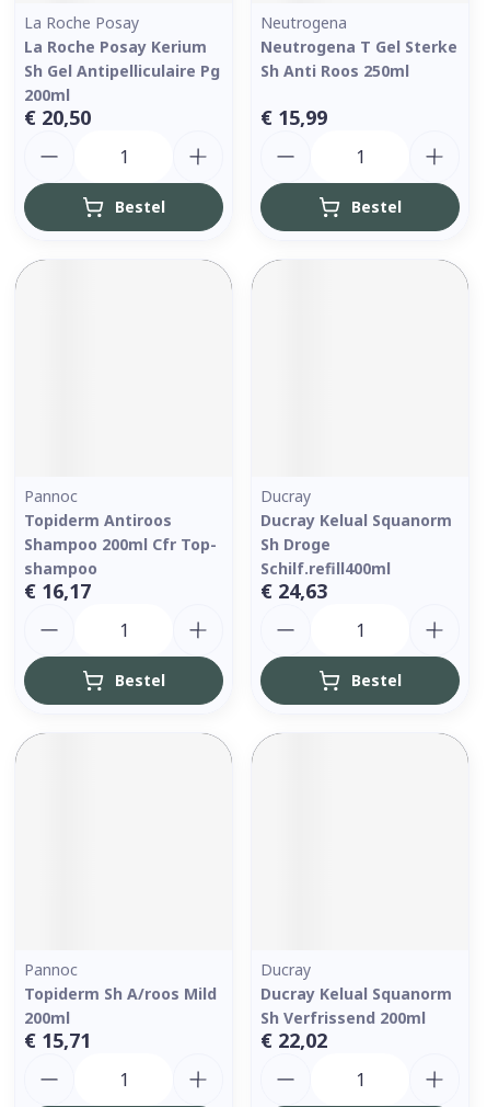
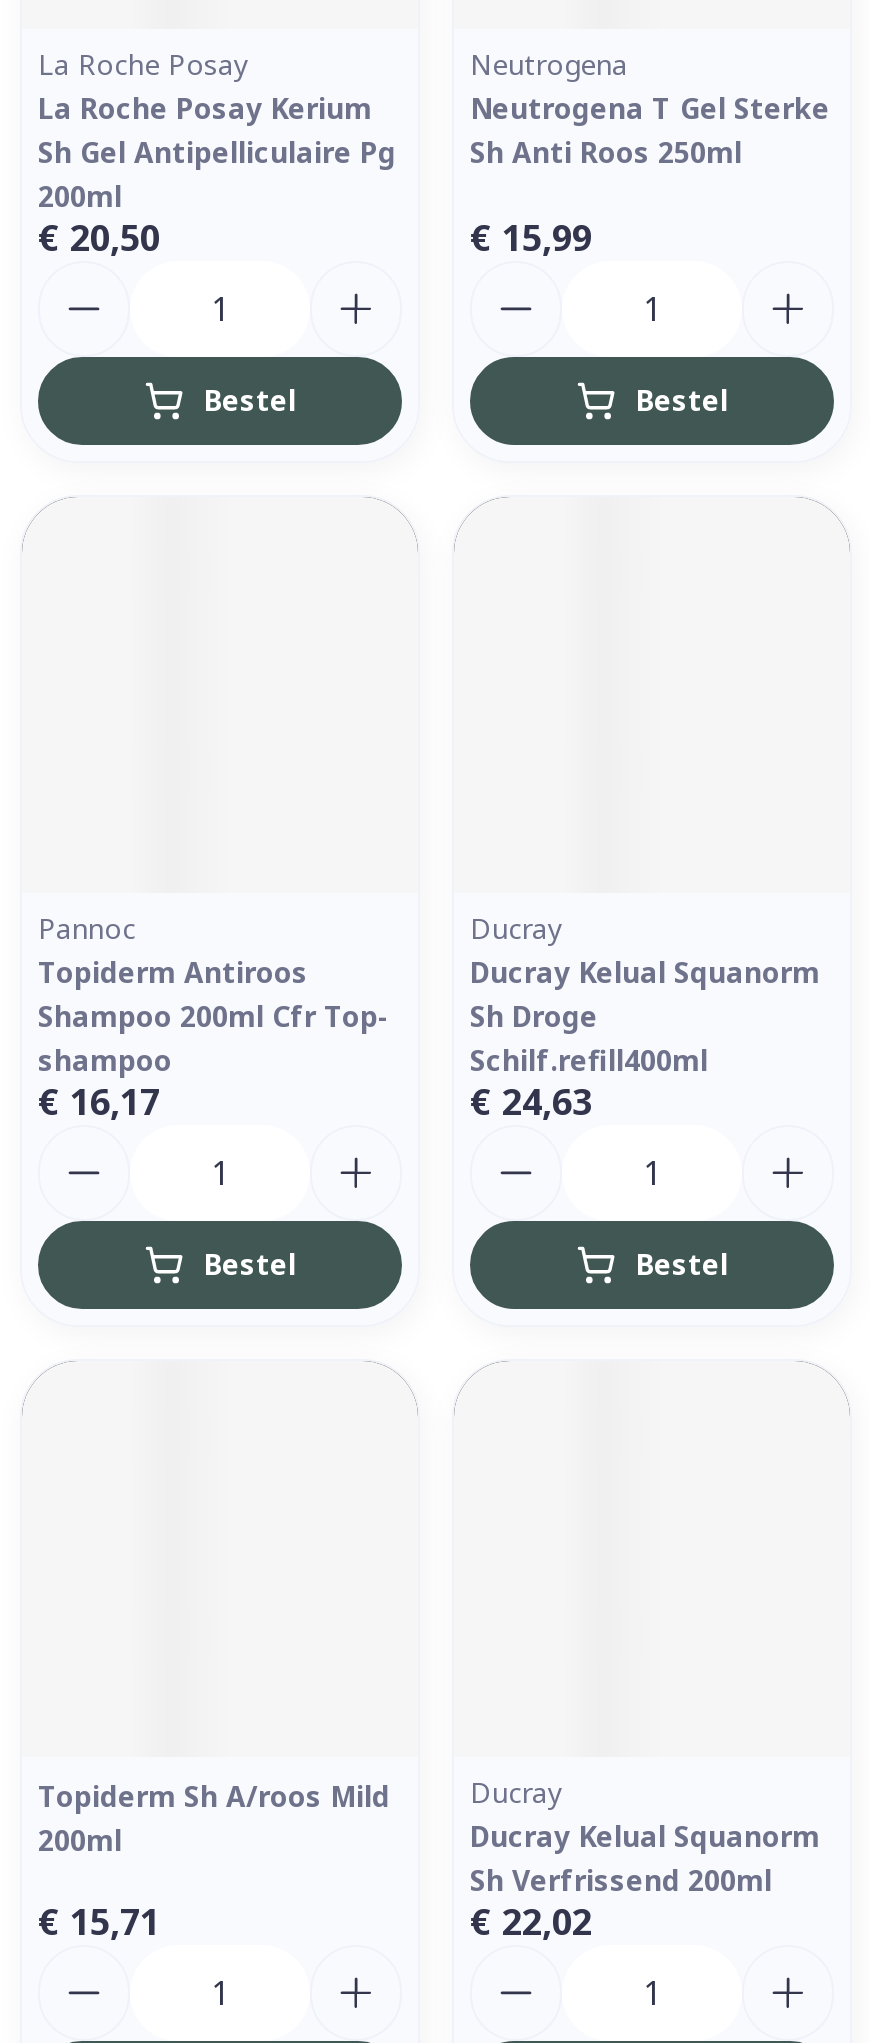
- Pannoc

moved up: Topiderm Sh A/roos Mild | 200ml
